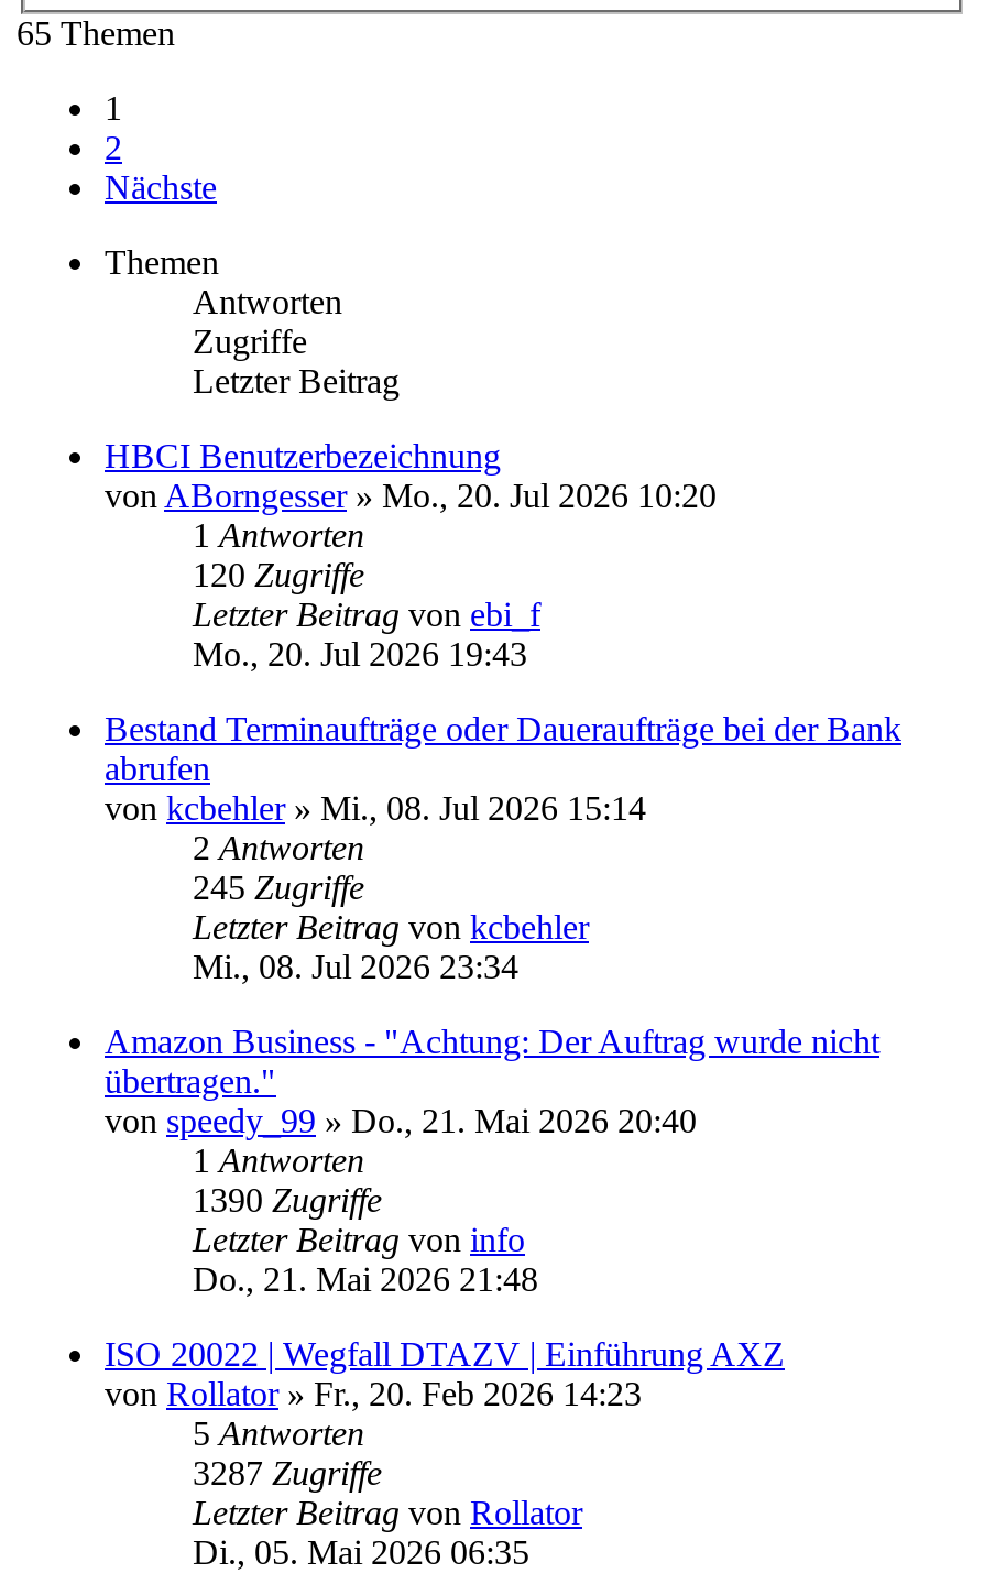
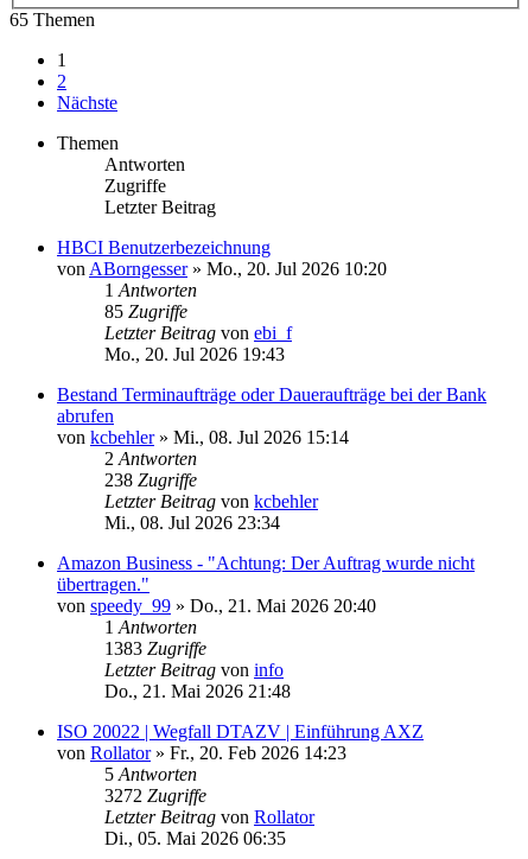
- 120 Zugriffe
+ 85 Zugriffe

- 245 Zugriffe
+ 238 Zugriffe

- 1390 Zugriffe
+ 1383 Zugriffe

- 3287 Zugriffe
+ 3272 Zugriffe
